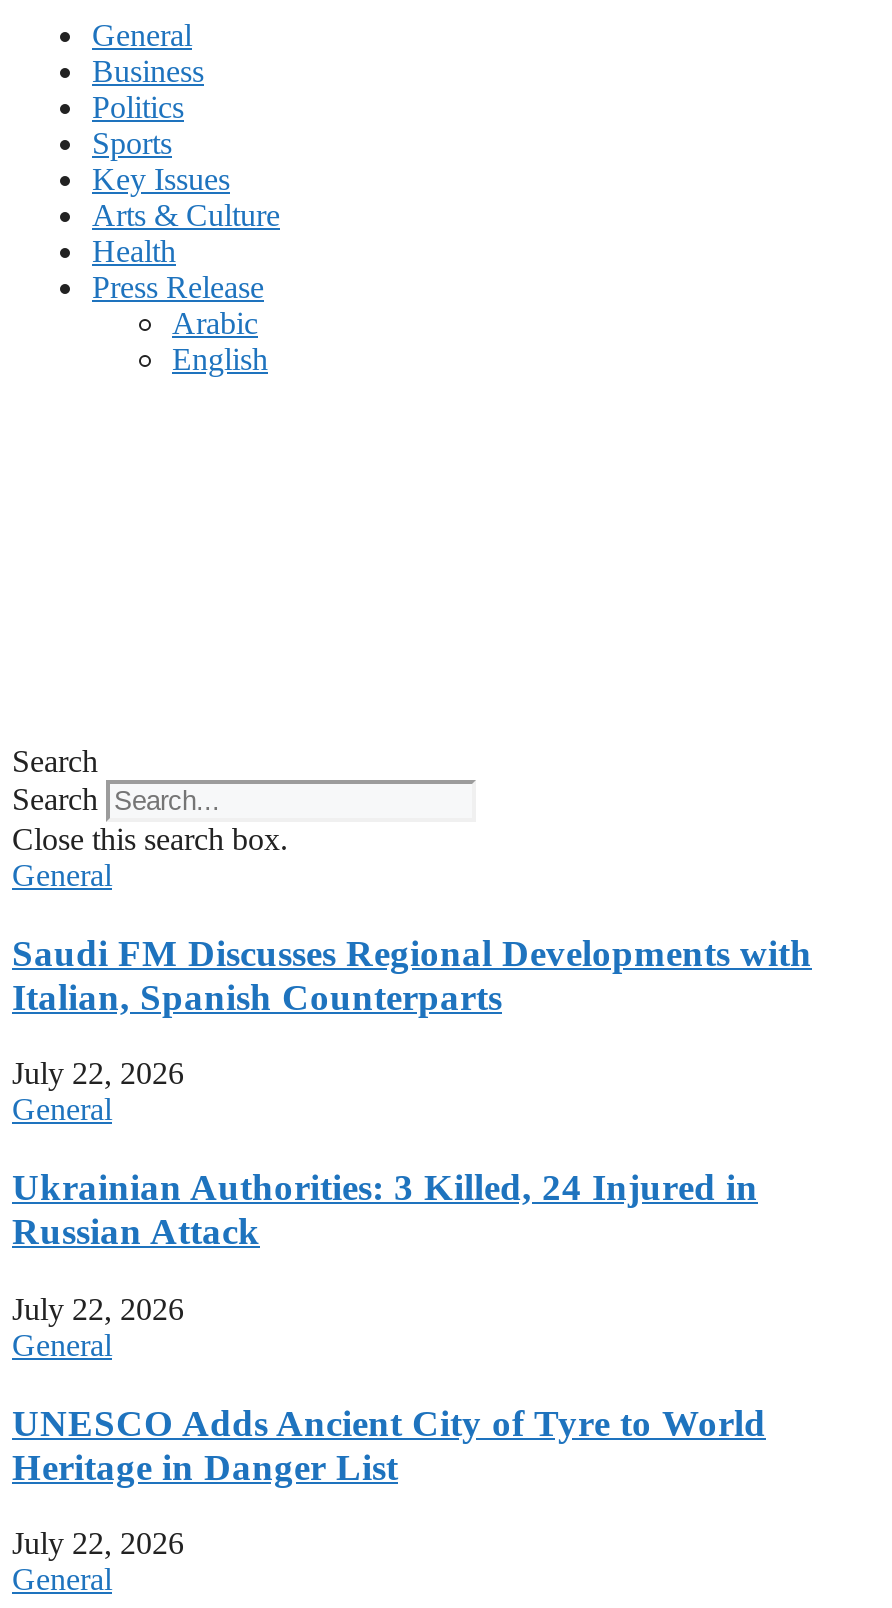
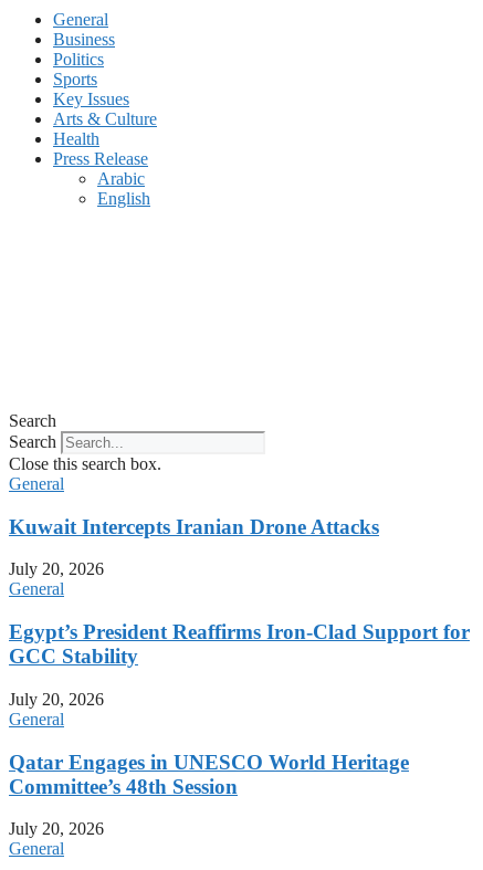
- Saudi FM Discusses Regional Developments with
- Italian, Spanish Counterparts
+ Kuwait Intercepts Iranian Drone Attacks

- July 22, 2026
+ July 20, 2026

- Ukrainian Authorities: 3 Killed, 24 Injured in
- Russian Attack
+ Egypt’s President Reaffirms Iron-Clad Support for
+ GCC Stability

- July 22, 2026
+ July 20, 2026

- UNESCO Adds Ancient City of Tyre to World
- Heritage in Danger List
+ Qatar Engages in UNESCO World Heritage
+ Committee’s 48th Session

- July 22, 2026
+ July 20, 2026
